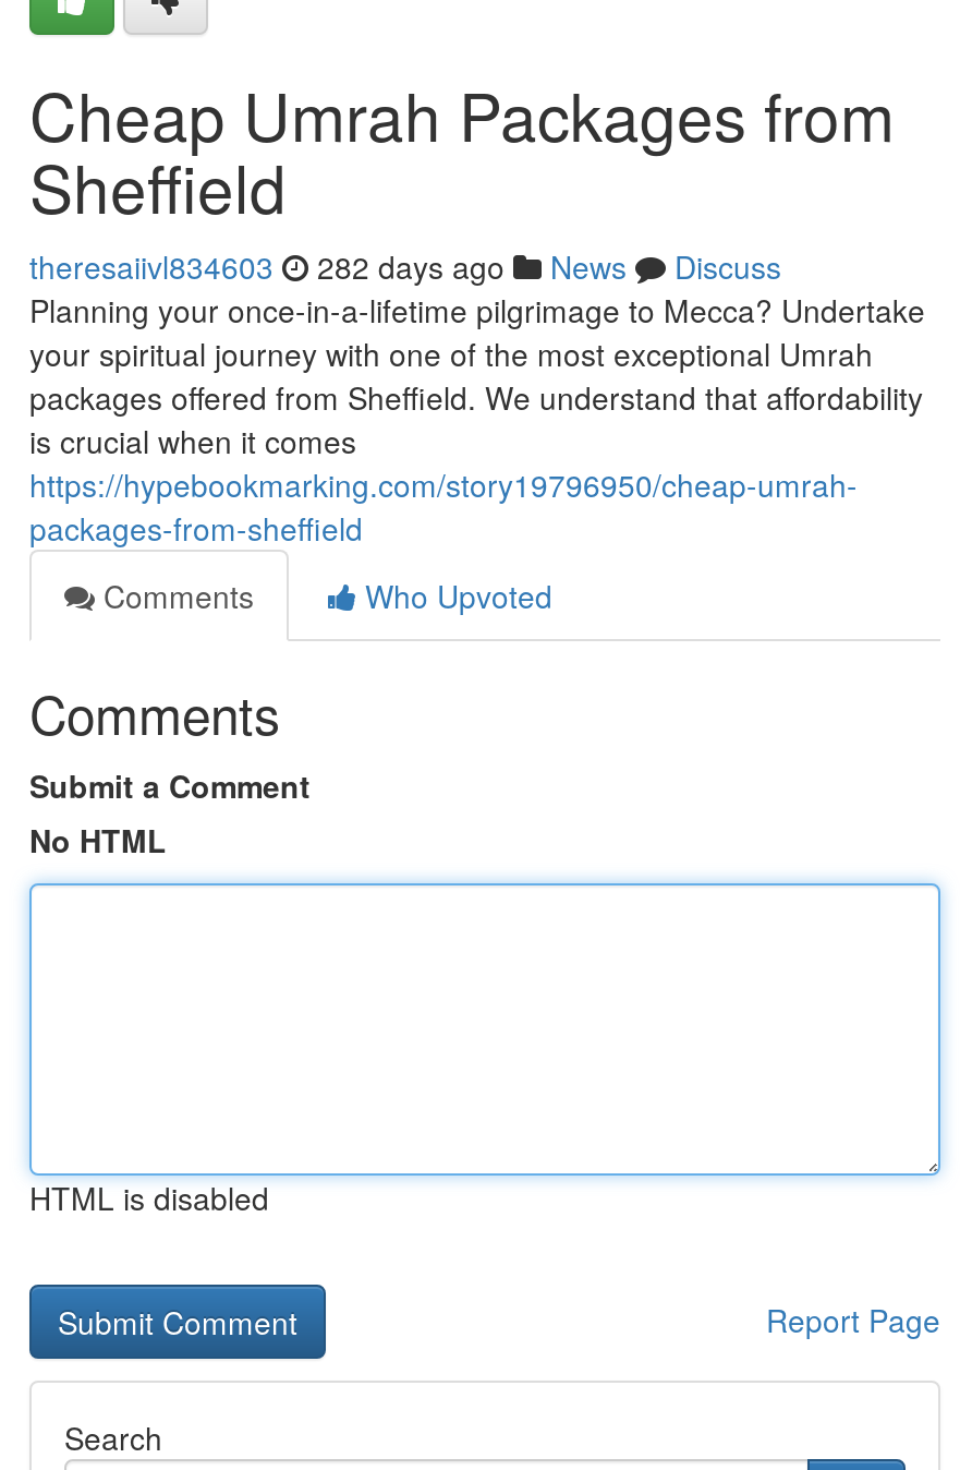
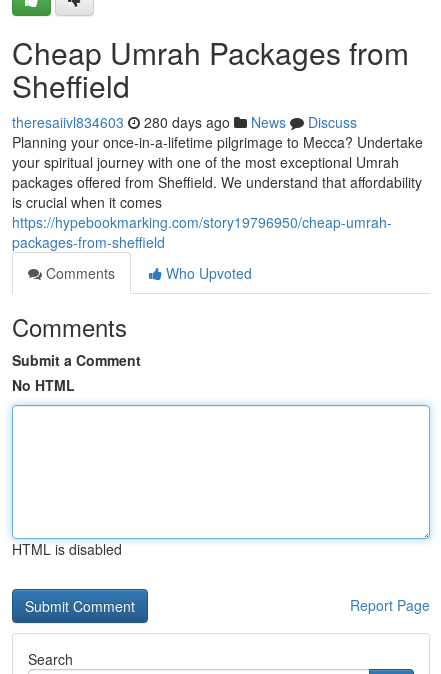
- theresaiivl834603 282 days ago News Discuss
+ theresaiivl834603 280 days ago News Discuss
